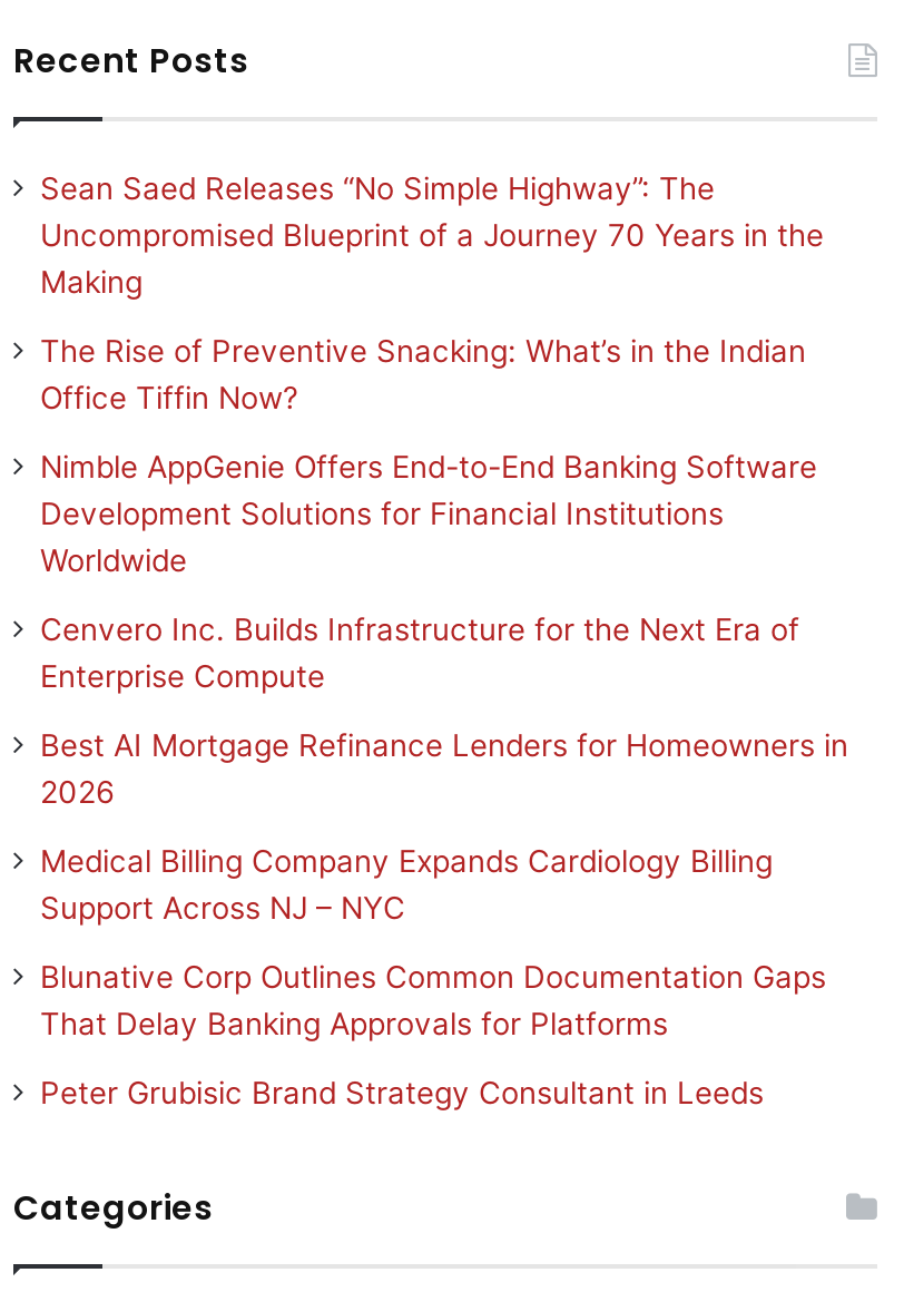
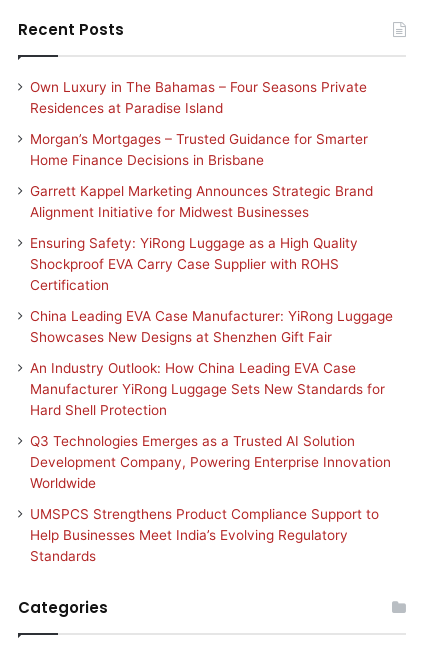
- Sean Saed Releases “No Simple Highway”: The
- Uncompromised Blueprint of a Journey 70 Years in the
- Making
- The Rise of Preventive Snacking: What’s in the Indian
- Office Tiffin Now?
- Nimble AppGenie Offers End-to-End Banking Software
- Development Solutions for Financial Institutions
+ Own Luxury in The Bahamas – Four Seasons Private
+ Residences at Paradise Island
+ Morgan’s Mortgages – Trusted Guidance for Smarter
+ Home Finance Decisions in Brisbane
+ Garrett Kappel Marketing Announces Strategic Brand
+ Alignment Initiative for Midwest Businesses
+ Ensuring Safety: YiRong Luggage as a High Quality
+ Shockproof EVA Carry Case Supplier with ROHS
+ Certification
+ China Leading EVA Case Manufacturer: YiRong Luggage
+ Showcases New Designs at Shenzhen Gift Fair
+ An Industry Outlook: How China Leading EVA Case
+ Manufacturer YiRong Luggage Sets New Standards for
+ Hard Shell Protection
+ Q3 Technologies Emerges as a Trusted AI Solution
+ Development Company, Powering Enterprise Innovation

moved down: Worldwide

- Cenvero Inc. Builds Infrastructure for the Next Era of
- Enterprise Compute
- Best AI Mortgage Refinance Lenders for Homeowners in
- 2026
- Medical Billing Company Expands Cardiology Billing
- Support Across NJ – NYC
- Blunative Corp Outlines Common Documentation Gaps
- That Delay Banking Approvals for Platforms
- Peter Grubisic Brand Strategy Consultant in Leeds
+ UMSPCS Strengthens Product Compliance Support to
+ Help Businesses Meet India’s Evolving Regulatory
+ Standards
